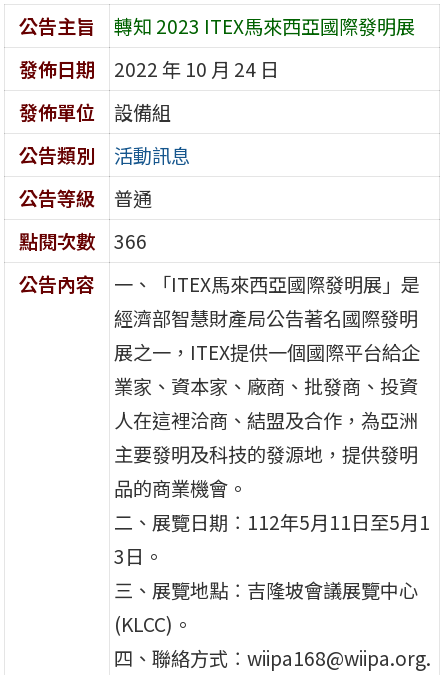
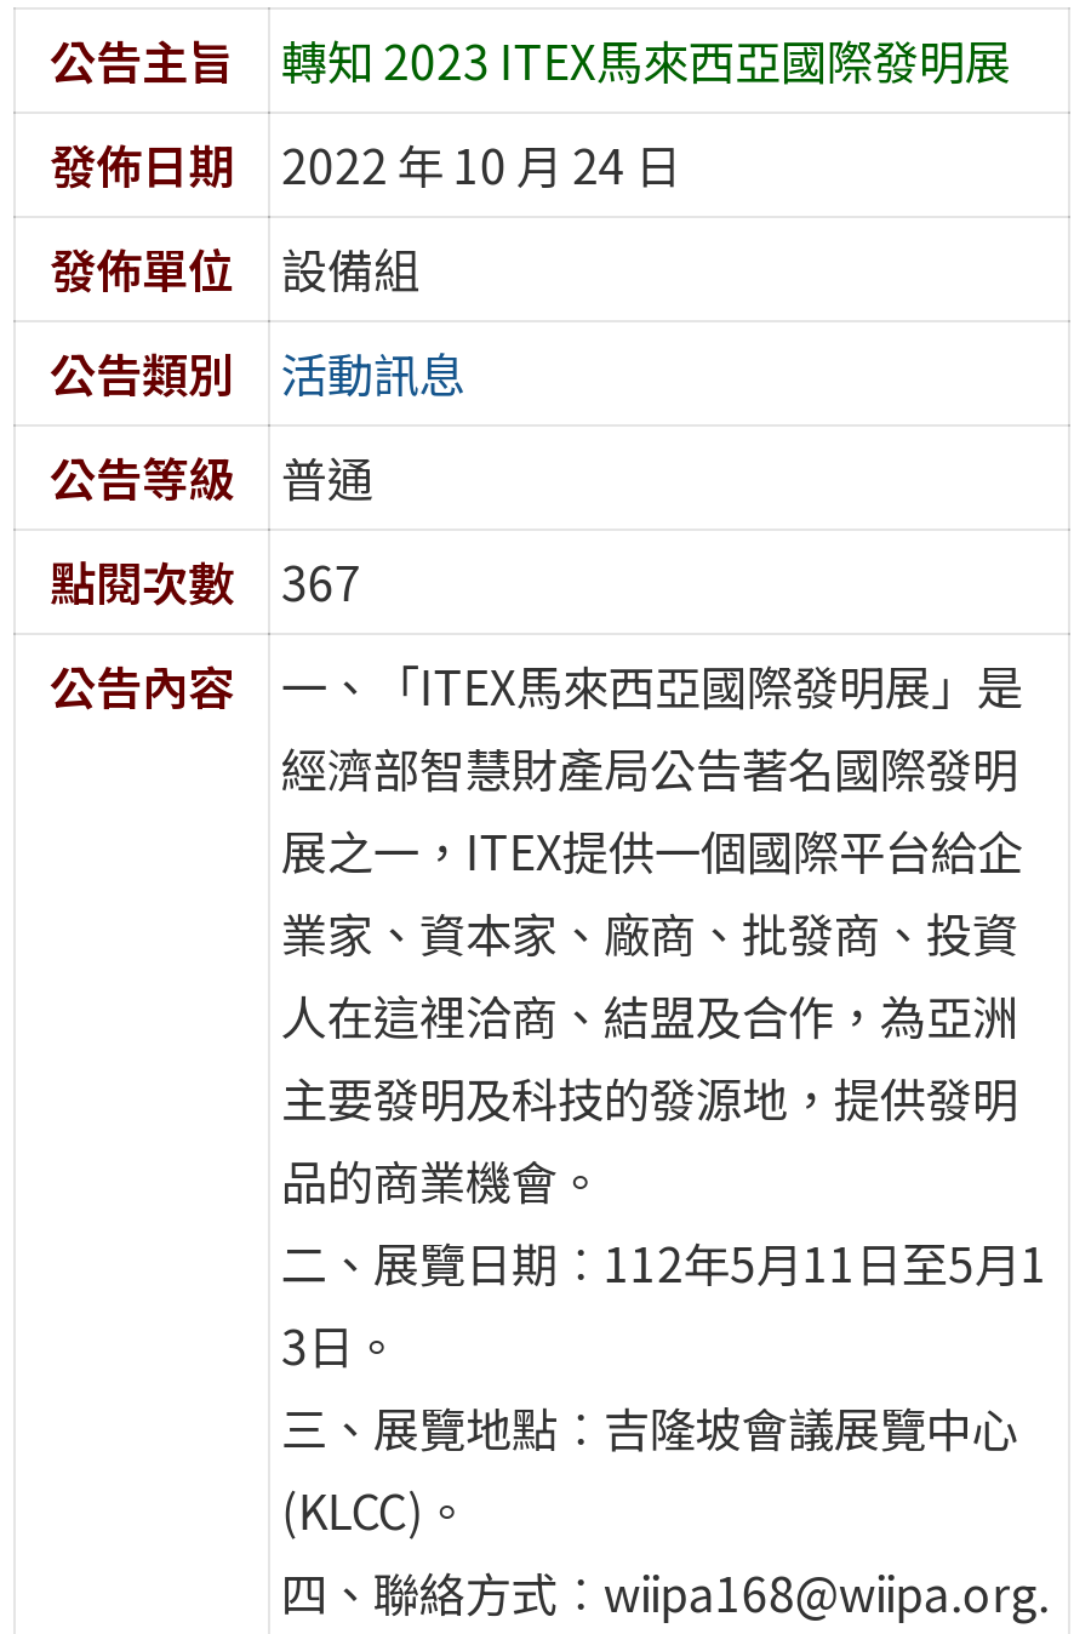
- 點閱次數 366
+ 點閱次數 367
